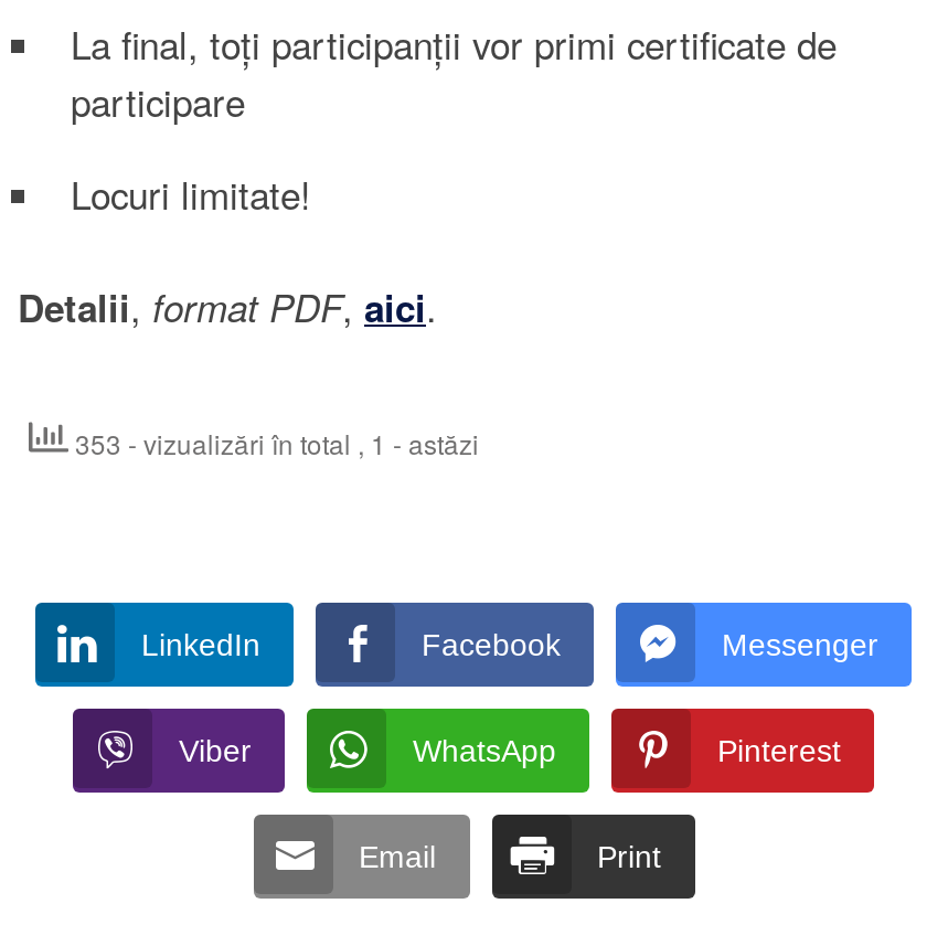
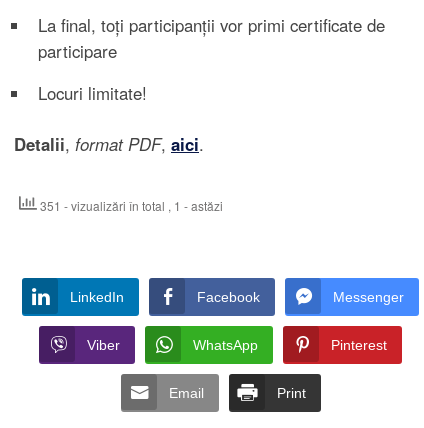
- 353 - vizualizări în total, 1 - astăzi
+ 351 - vizualizări în total, 1 - astăzi
